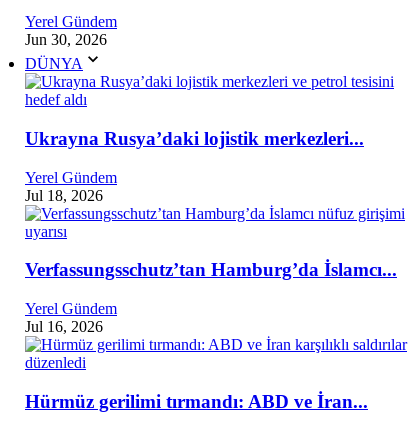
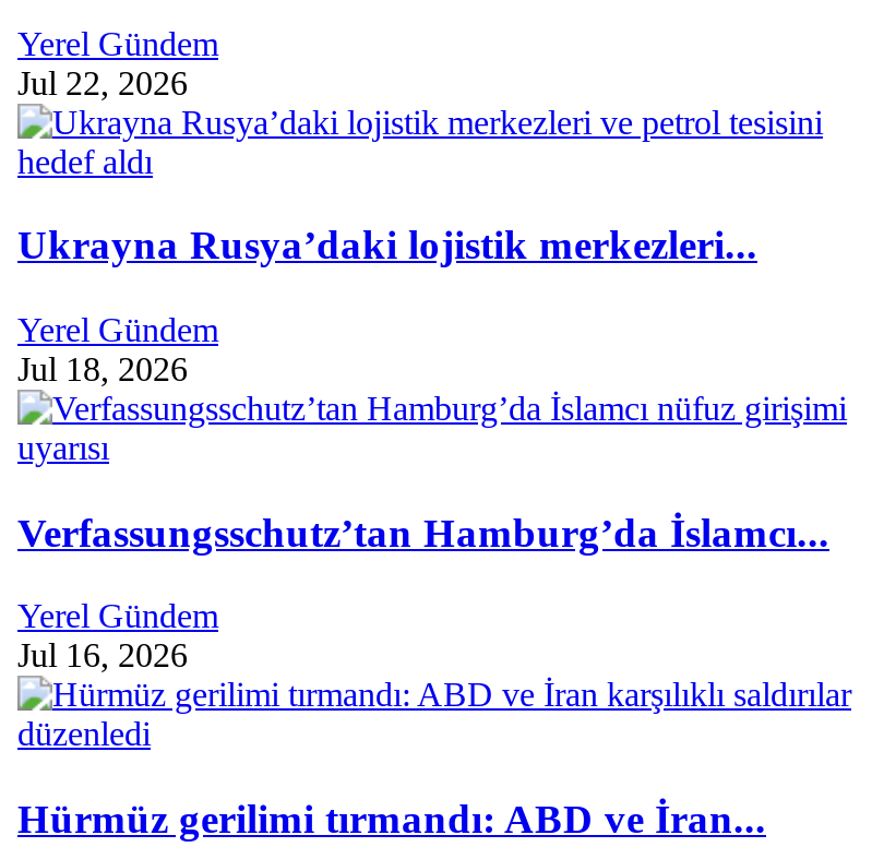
- Jun 30, 2026
- DÜNYA
+ Jul 22, 2026
